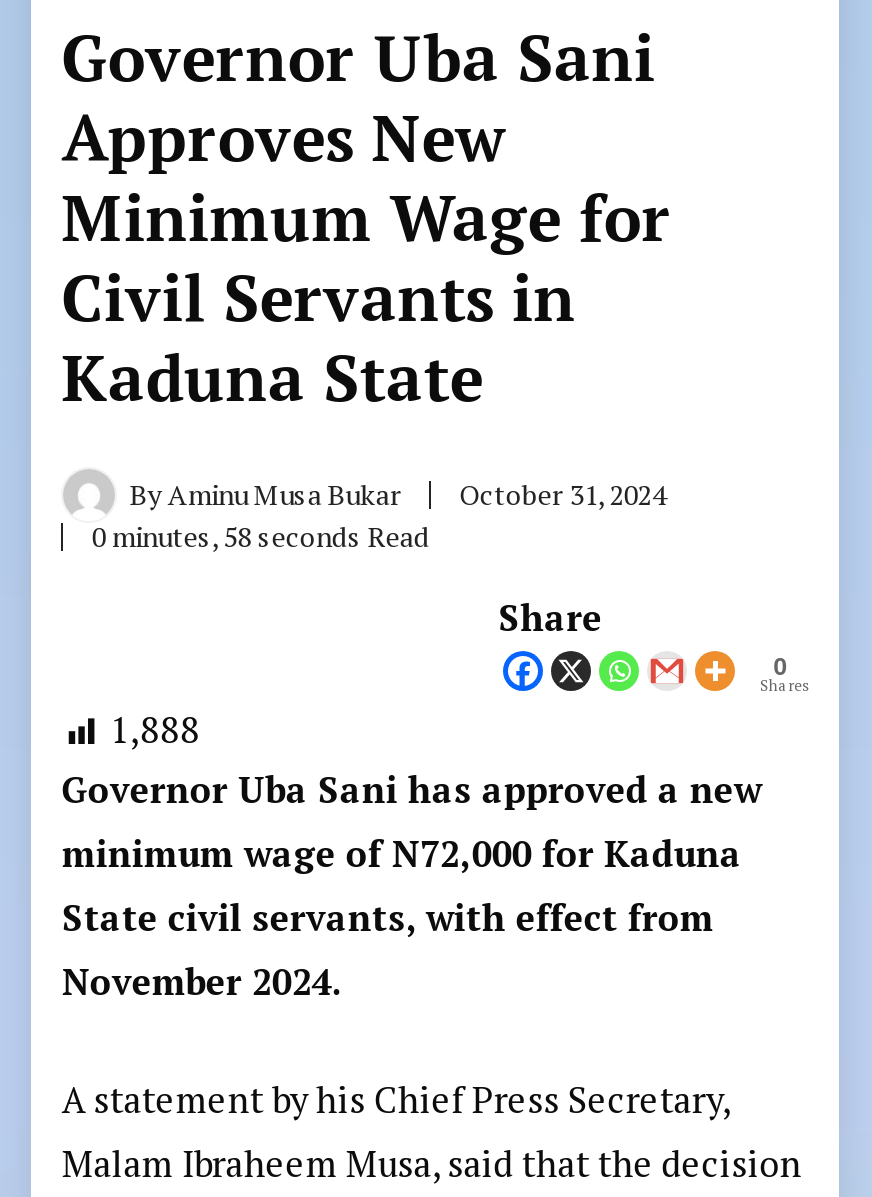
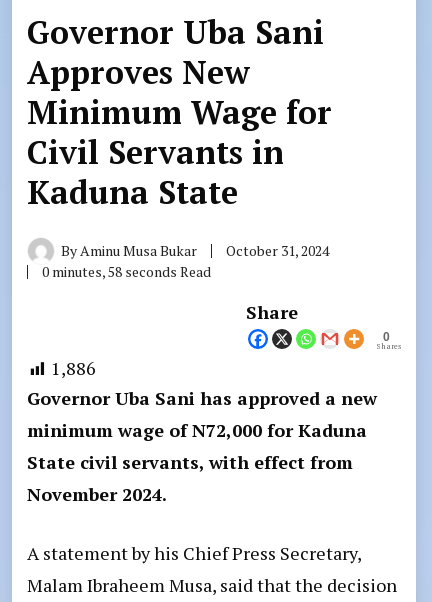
- 1,888
+ 1,886
